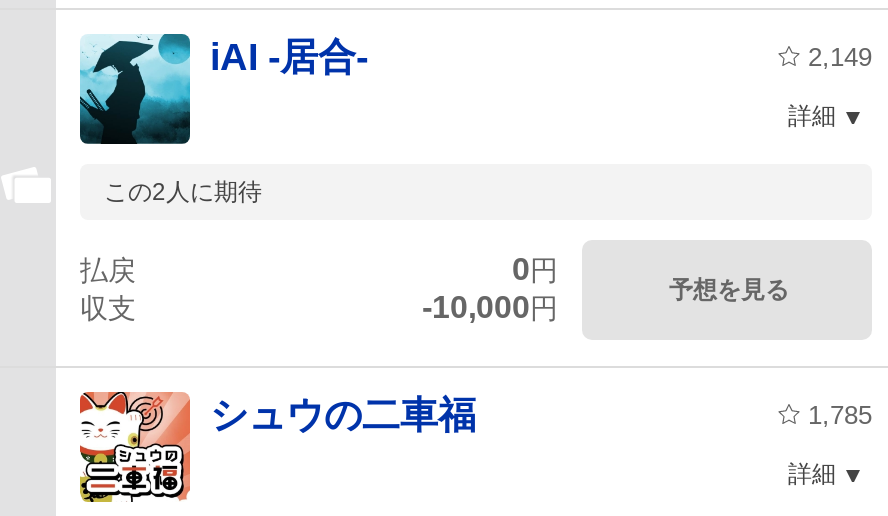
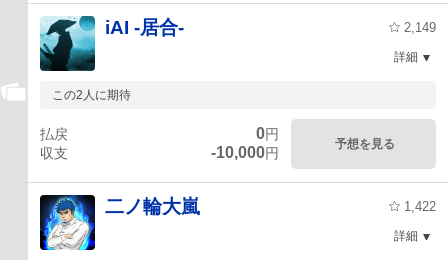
- [image]
- シュウの二車福
- 1,785
+ [image]
+ 二ノ輪大嵐
+ 1,422
